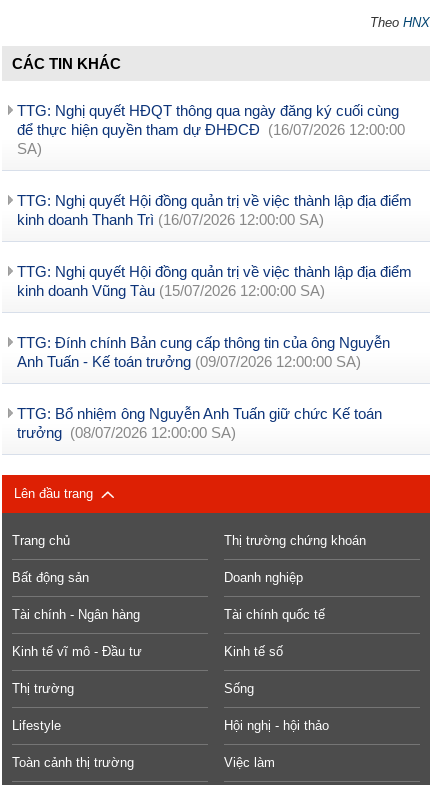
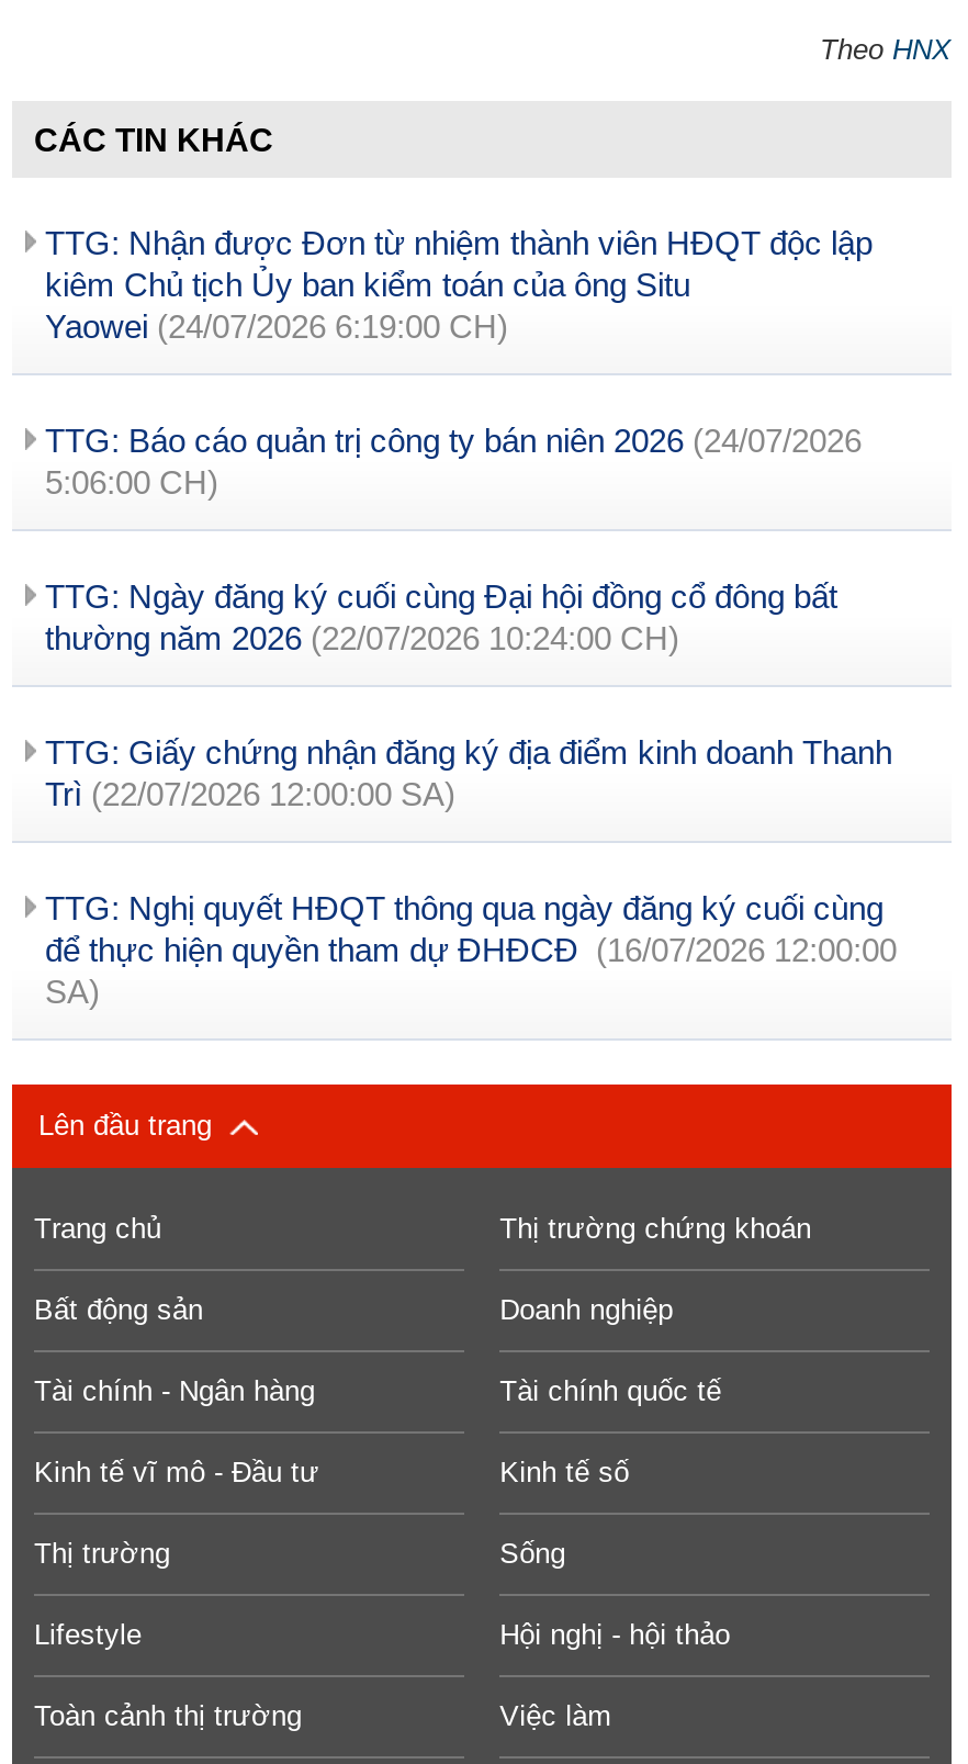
+ TTG: Nhận được Đơn từ nhiệm thành viên HĐQT độc lập
+ kiêm Chủ tịch Ủy ban kiểm toán của ông Situ
+ Yaowei (24/07/2026 6:19:00 CH)
+ TTG: Báo cáo quản trị công ty bán niên 2026 (24/07/2026
+ 5:06:00 CH)
+ TTG: Ngày đăng ký cuối cùng Đại hội đồng cổ đông bất
+ thường năm 2026 (22/07/2026 10:24:00 CH)
+ TTG: Giấy chứng nhận đăng ký địa điểm kinh doanh Thanh
+ Trì (22/07/2026 12:00:00 SA)

moved down: TTG: Nghị quyết HĐQT thông qua ngày đăng ký cuối cùng | để thực hiện quyền tham dự ĐHĐCĐ (16/07/2026 12:00:00 | SA)

- TTG: Nghị quyết Hội đồng quản trị về việc thành lập địa điểm
- kinh doanh Thanh Trì (16/07/2026 12:00:00 SA)
- TTG: Nghị quyết Hội đồng quản trị về việc thành lập địa điểm
- kinh doanh Vũng Tàu (15/07/2026 12:00:00 SA)
- TTG: Đính chính Bản cung cấp thông tin của ông Nguyễn
- Anh Tuấn - Kế toán trưởng (09/07/2026 12:00:00 SA)
- TTG: Bổ nhiệm ông Nguyễn Anh Tuấn giữ chức Kế toán
- trưởng (08/07/2026 12:00:00 SA)
